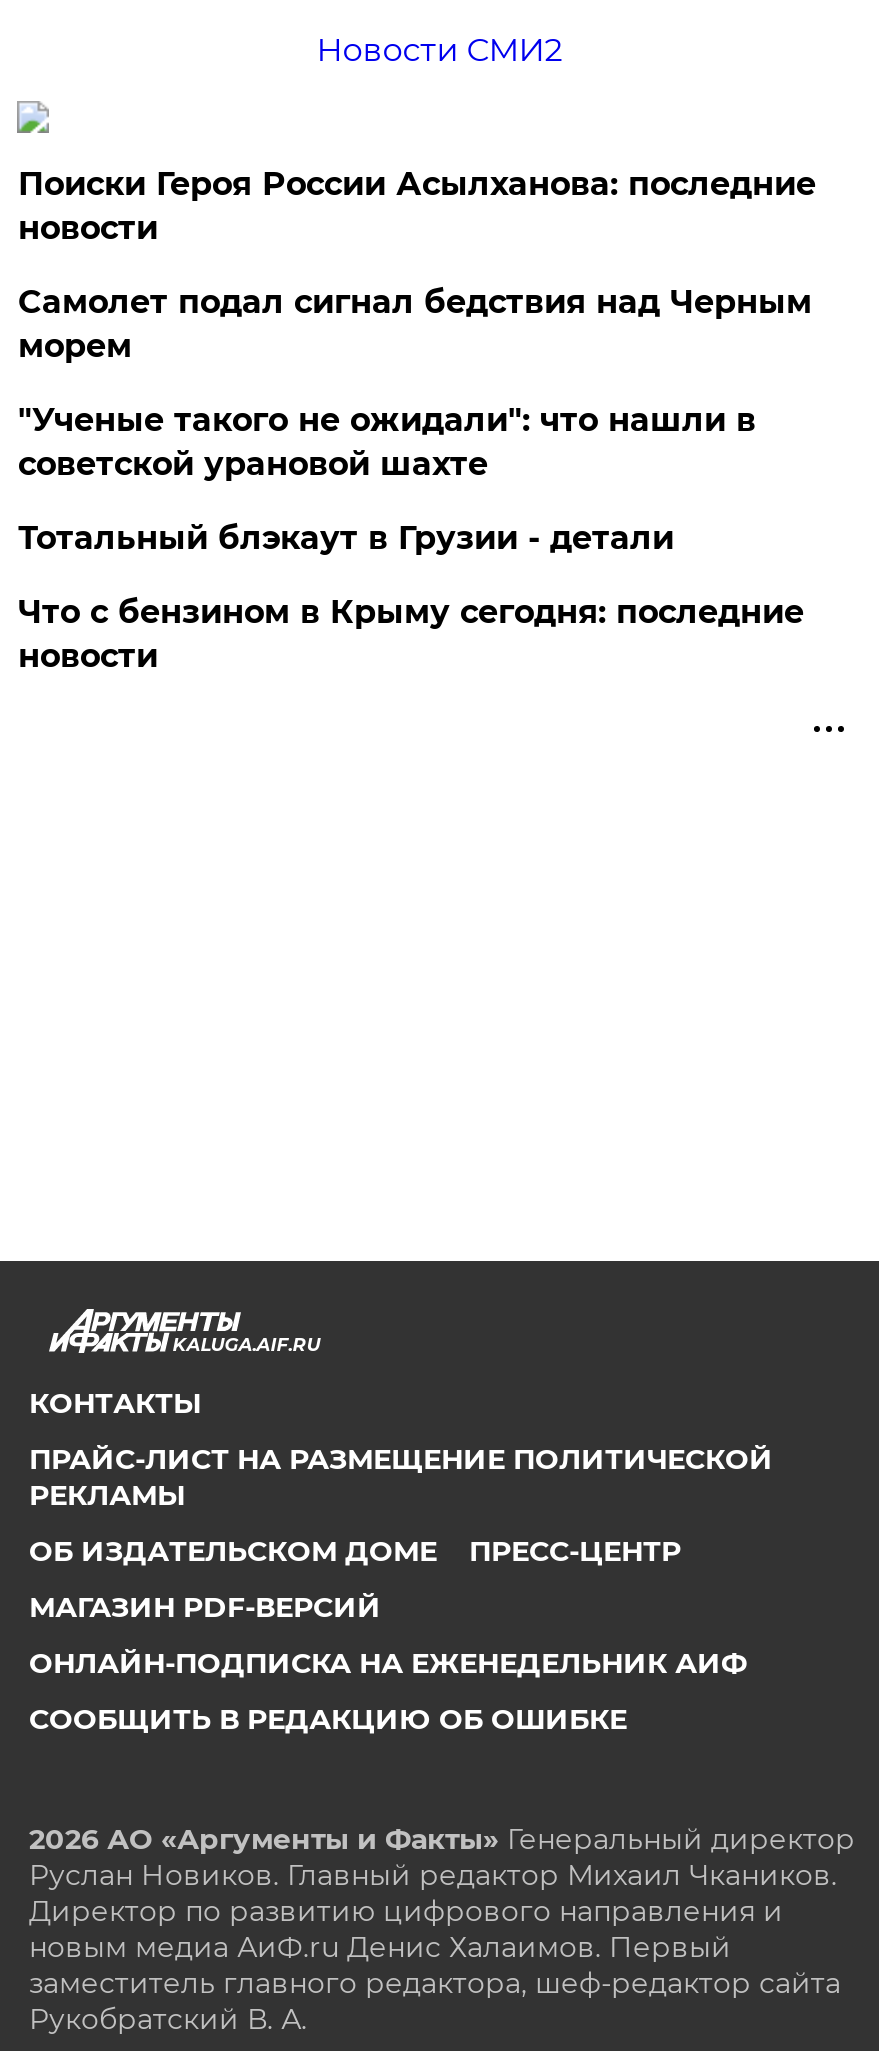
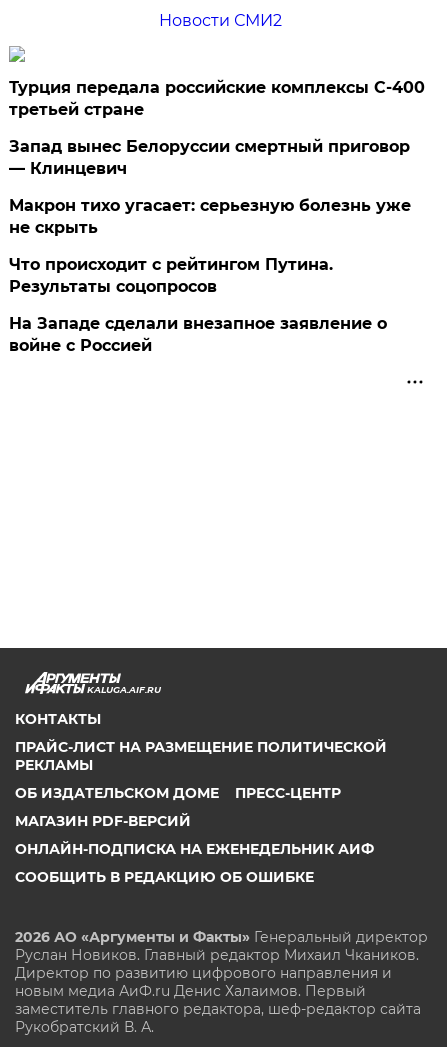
- Поиски Героя России Асылханова: последние
- новости
+ Турция передала российские комплексы С-400
+ третьей стране

- Самолет подал сигнал бедствия над Черным
- морем
+ Запад вынес Белоруссии смертный приговор
+ — Клинцевич

- "Ученые такого не ожидали": что нашли в
- советской урановой шахте
+ Макрон тихо угасает: серьезную болезнь уже
+ не скрыть

- Тотальный блэкаут в Грузии - детали
+ Что происходит с рейтингом Путина.
+ Результаты соцопросов

- Что с бензином в Крыму сегодня: последние
- новости
+ На Западе сделали внезапное заявление о
+ войне с Россией
